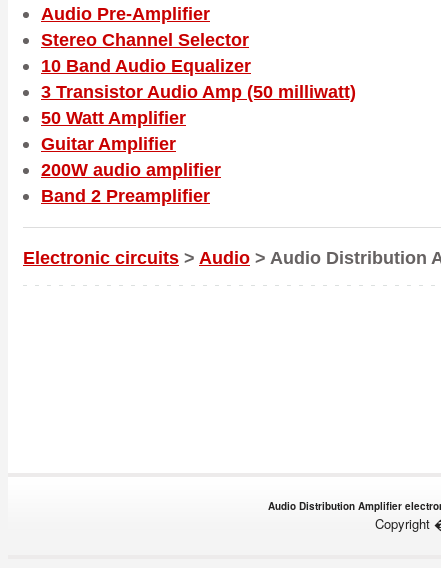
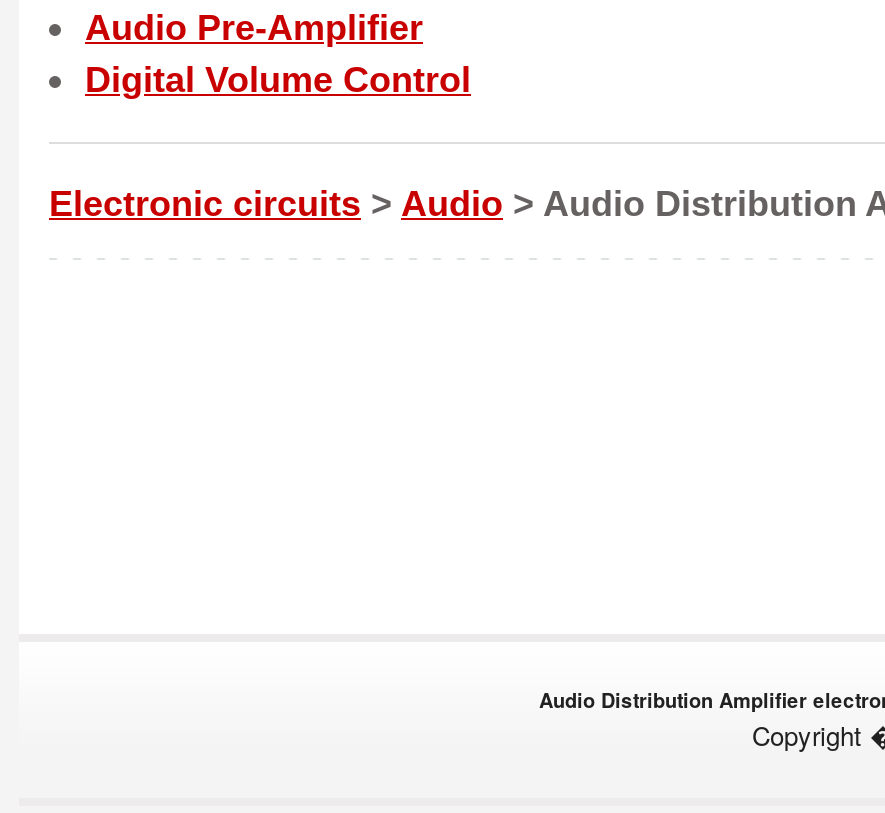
- Stereo Channel Selector
- 10 Band Audio Equalizer
- 3 Transistor Audio Amp (50 milliwatt)
- 50 Watt Amplifier
- Guitar Amplifier
- 200W audio amplifier
- Band 2 Preamplifier
+ Digital Volume Control
